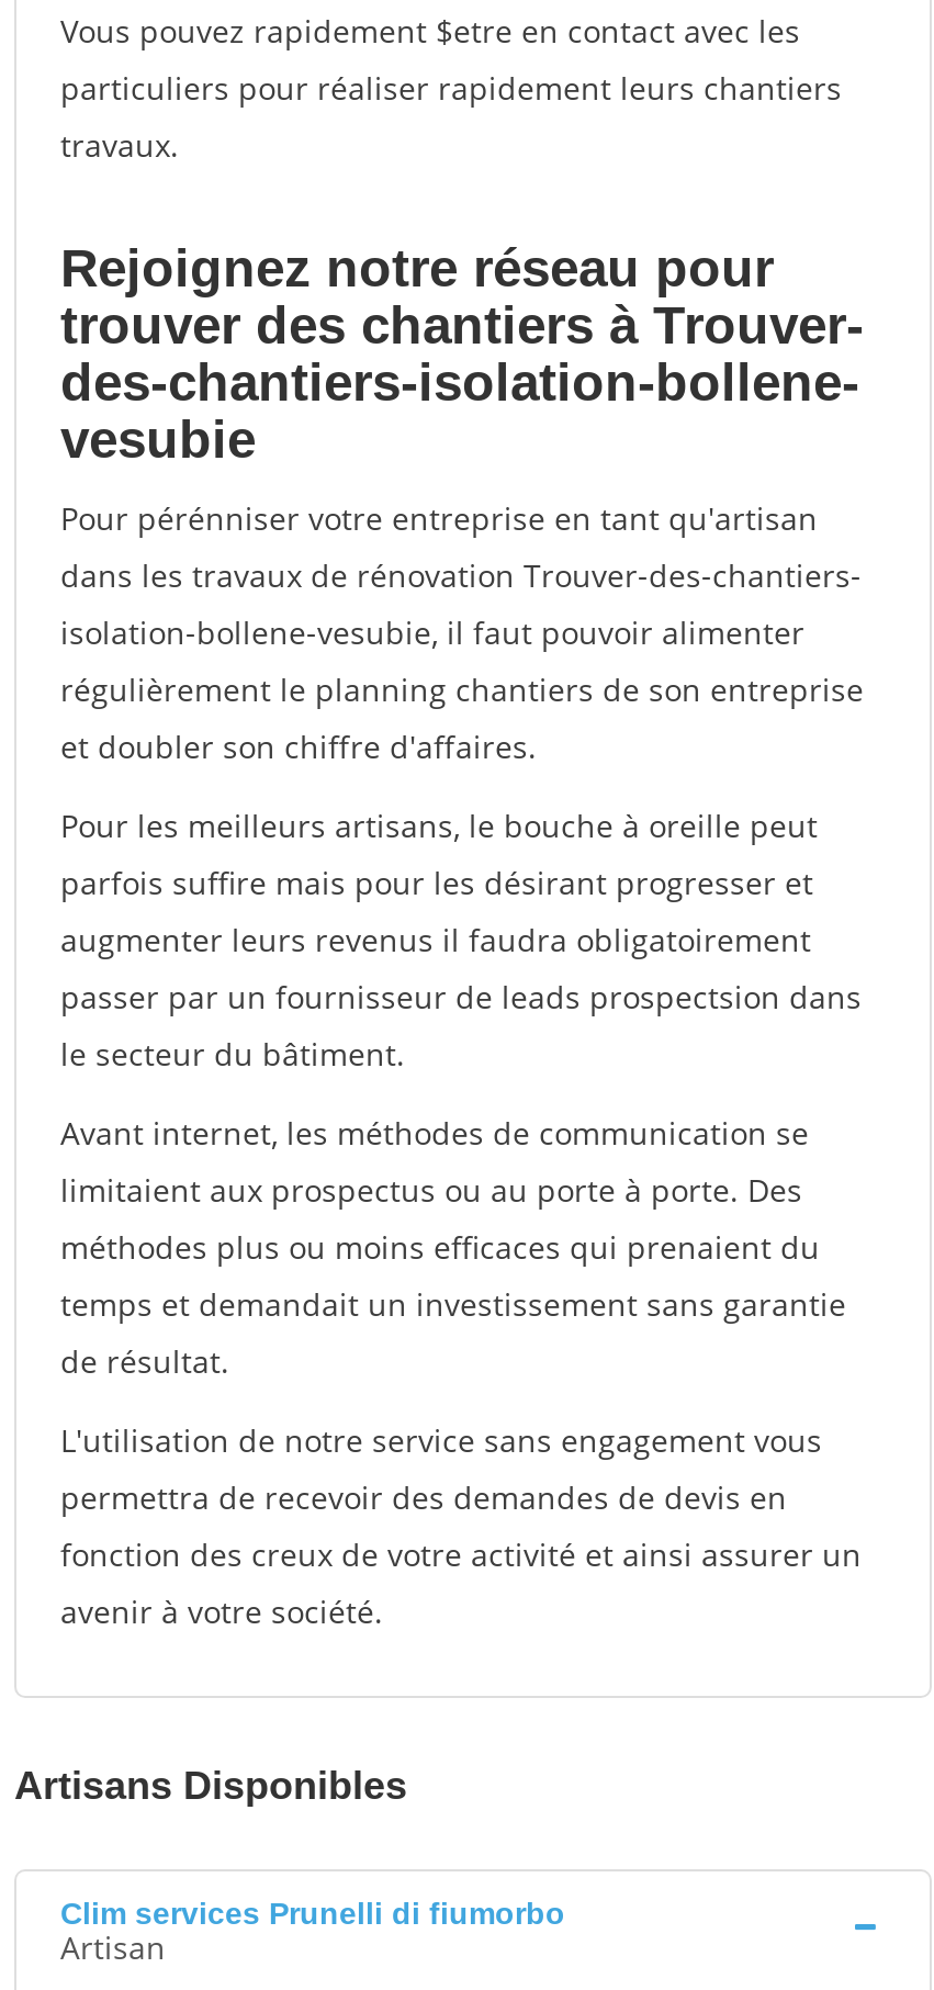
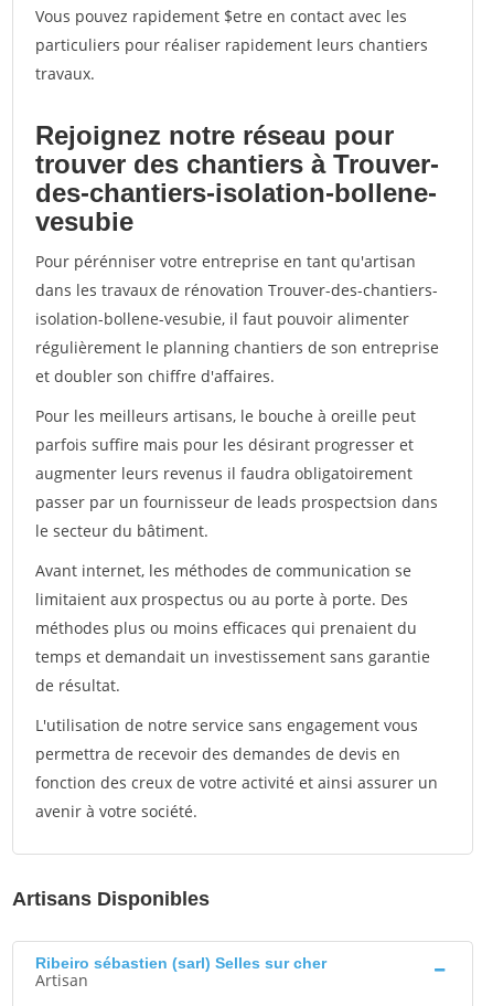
- Clim services Prunelli di fiumorbo
+ Ribeiro sébastien (sarl) Selles sur cher
